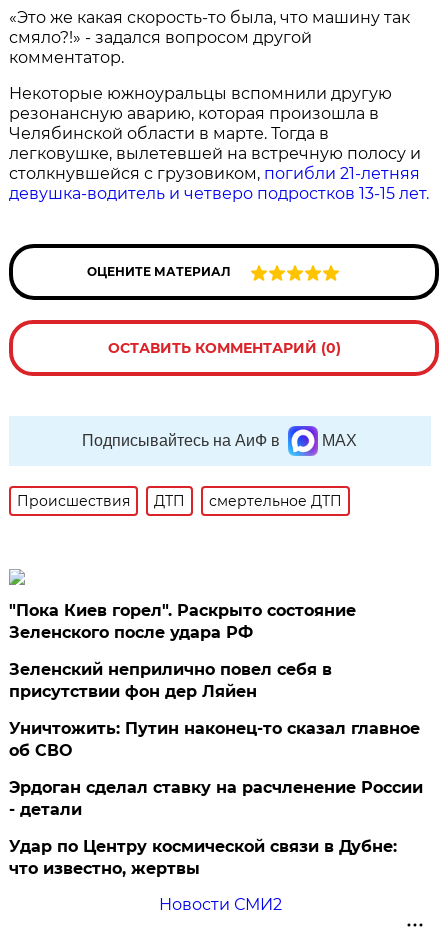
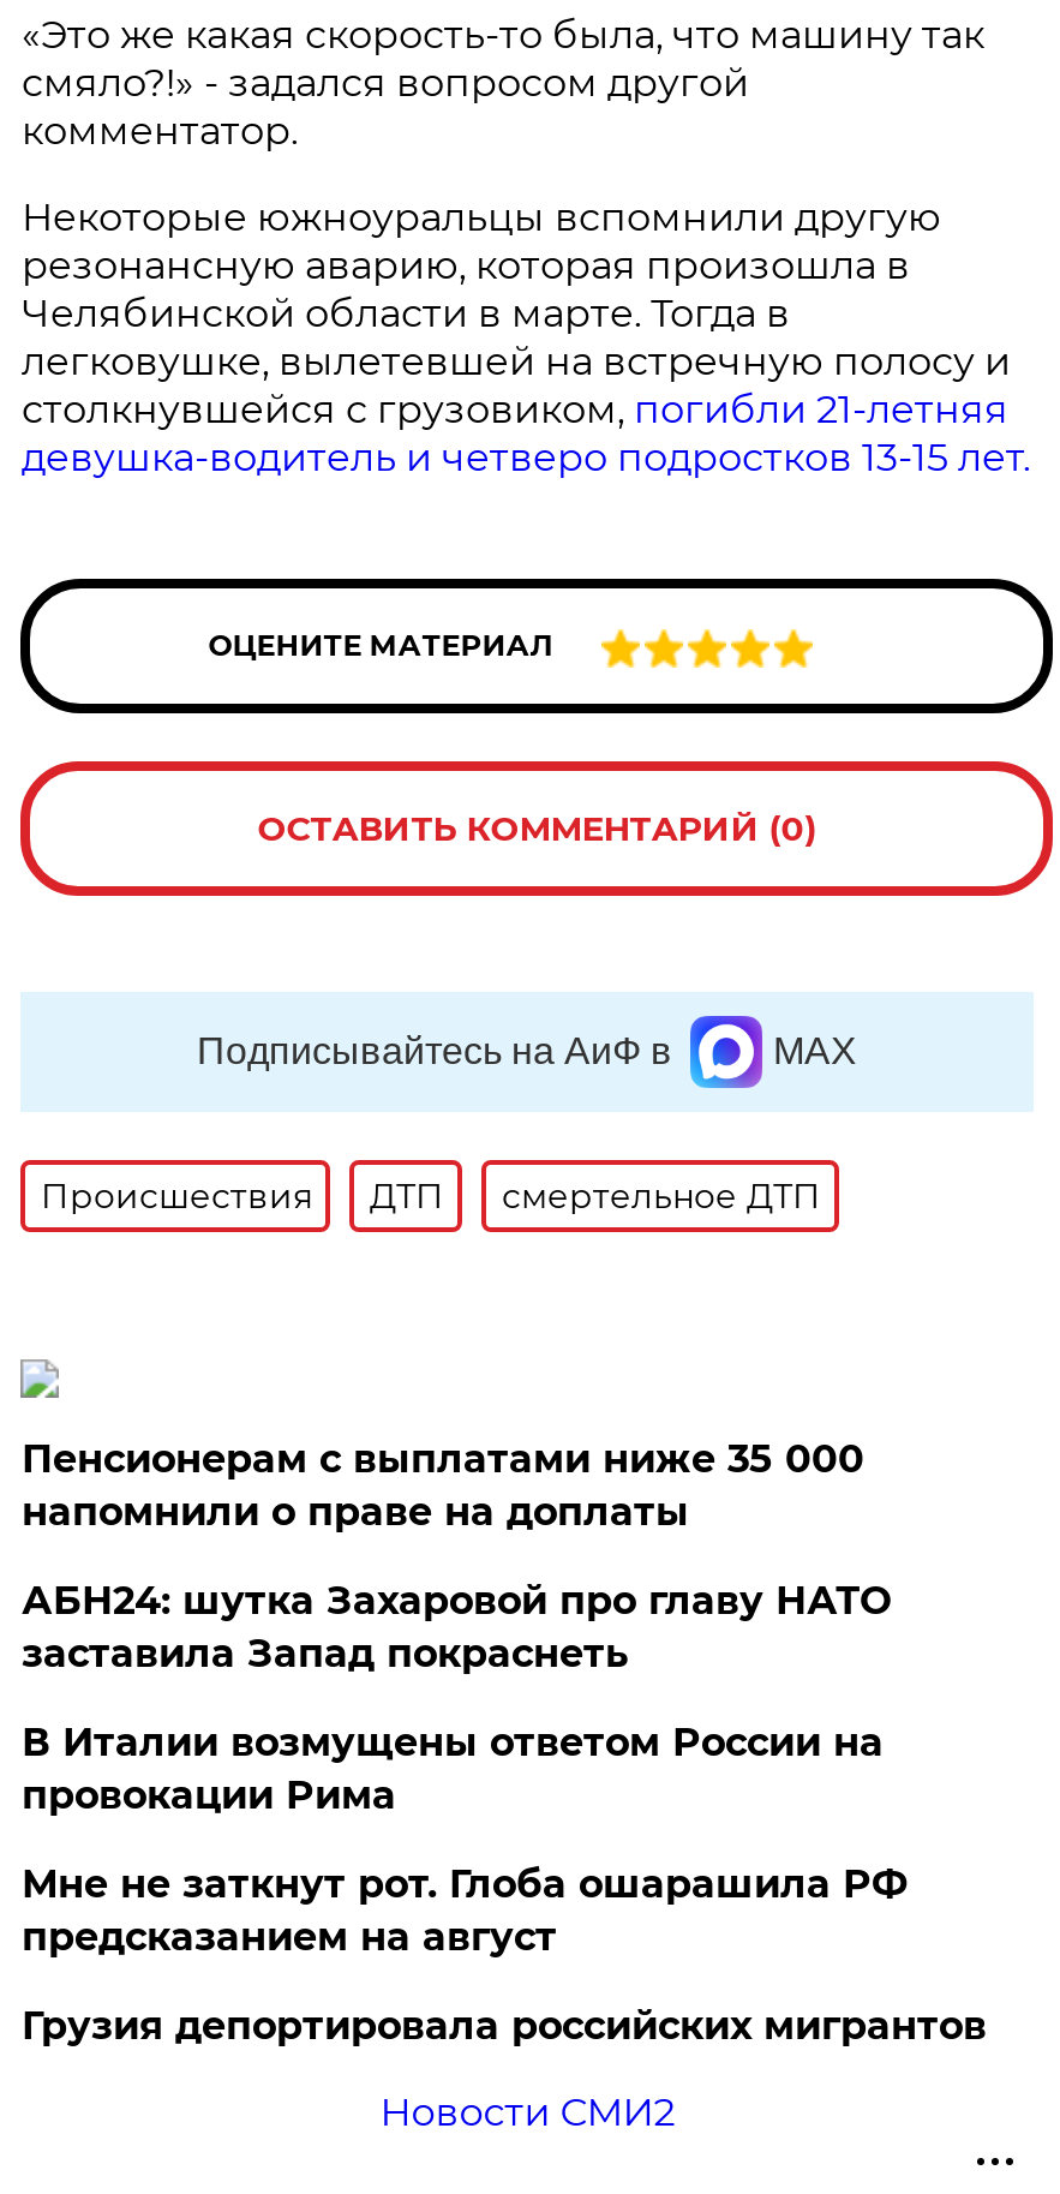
- "Пока Киев горел". Раскрыто состояние
- Зеленского после удара РФ
+ Пенсионерам с выплатами ниже 35 000
+ напомнили о праве на доплаты

- Зеленский неприлично повел cебя в
- присутствии фон дер Ляйен
+ АБН24: шутка Захаровой про главу НАТО
+ заставила Запад покраснеть

- Уничтожить: Путин наконец-то сказал главное
- об СВО
+ В Италии возмущены ответом России на
+ провокации Рима

- Эрдоган сделал ставку на расчленение России
- - детали
+ Мне не заткнут рот. Глоба ошарашила РФ
+ предсказанием на август

- Удар по Центру космической связи в Дубне:
- что известно, жертвы
+ Грузия депортировала российских мигрантов
